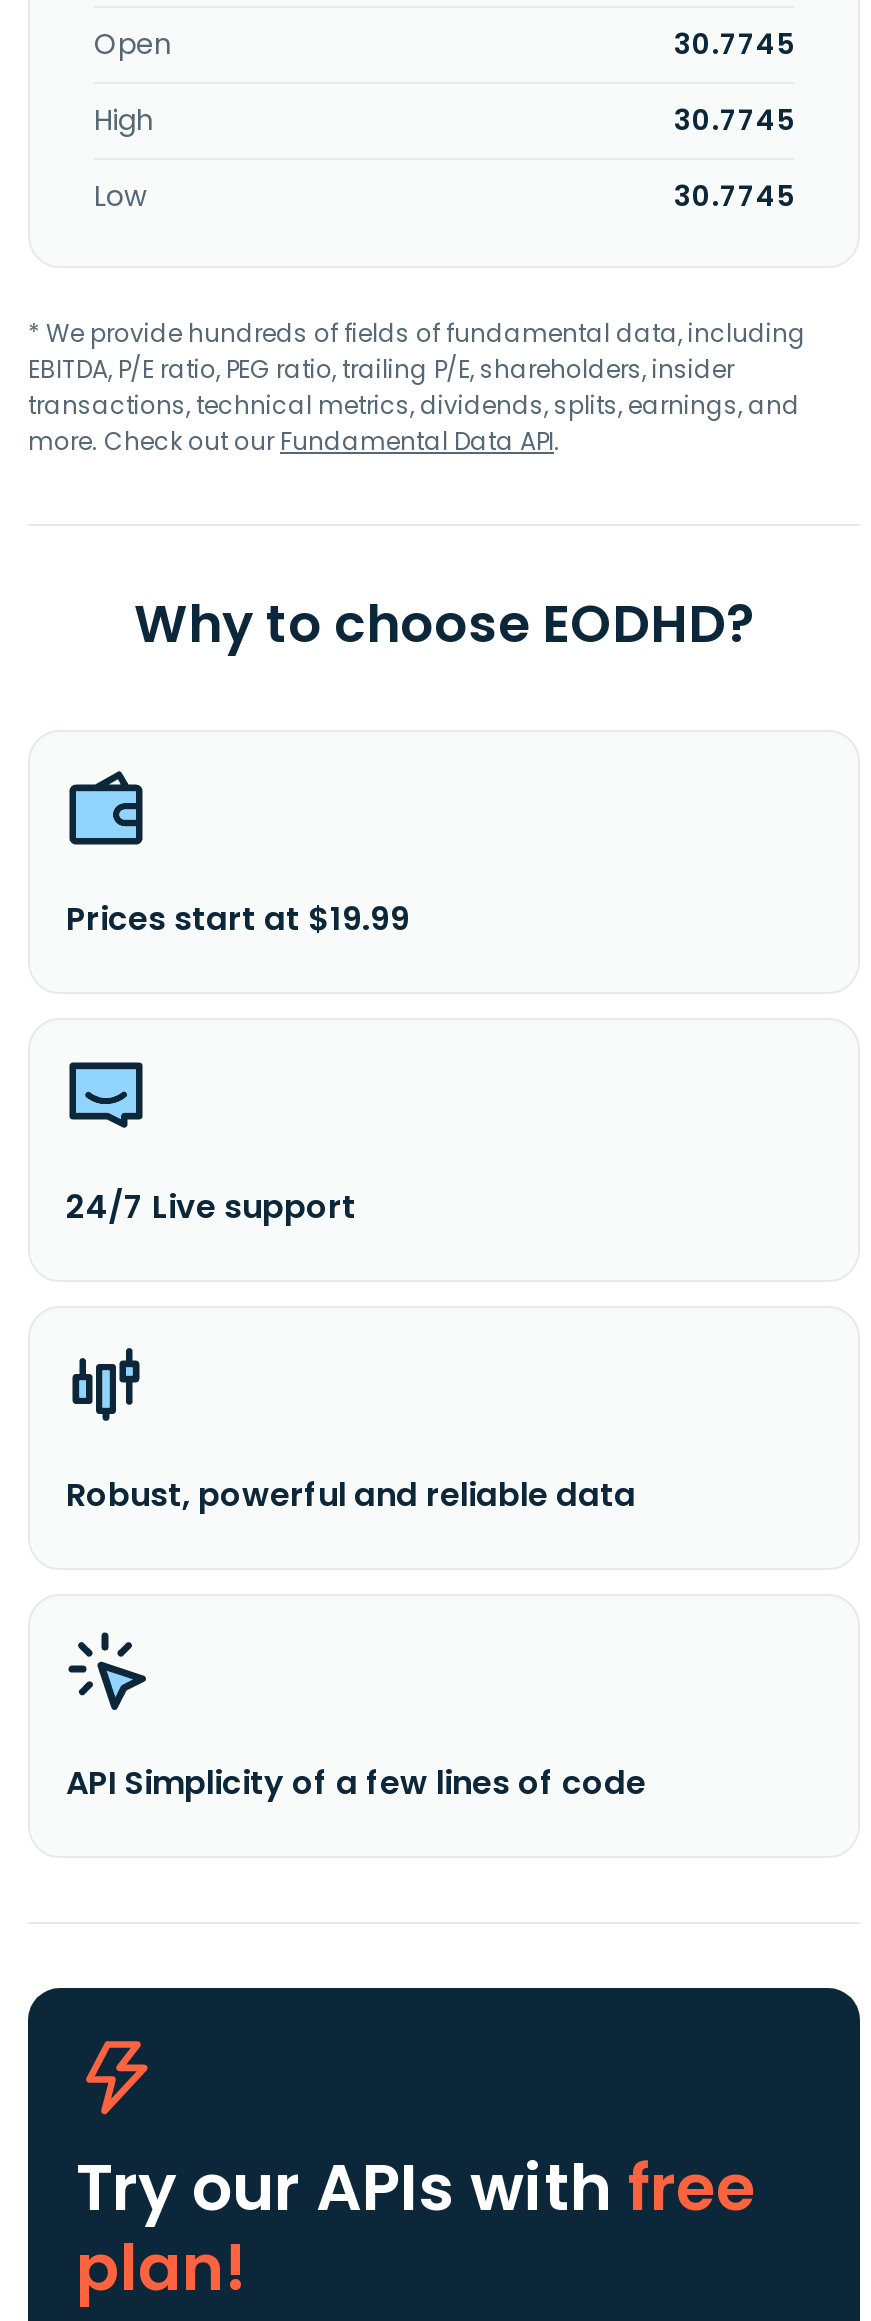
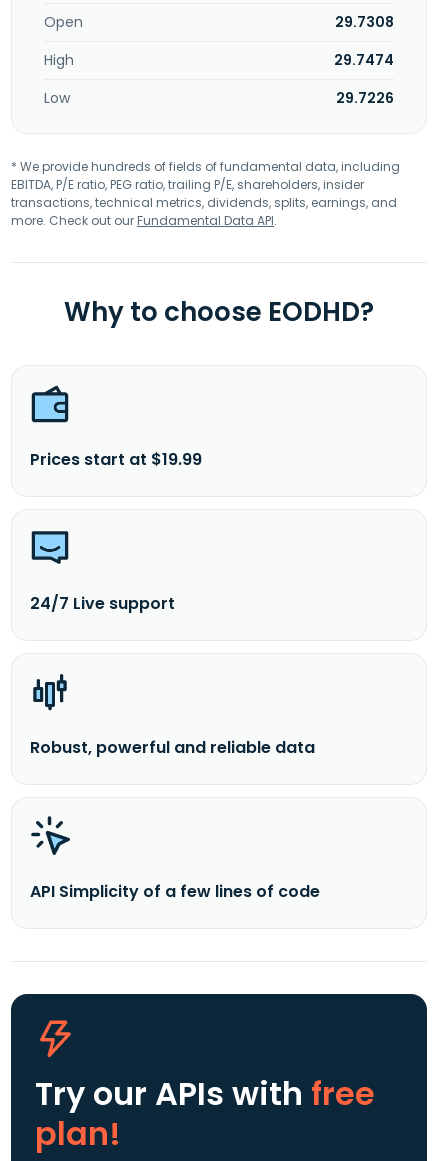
- 30.7745
+ 29.7308

- 30.7745
+ 29.7474

- 30.7745
+ 29.7226
